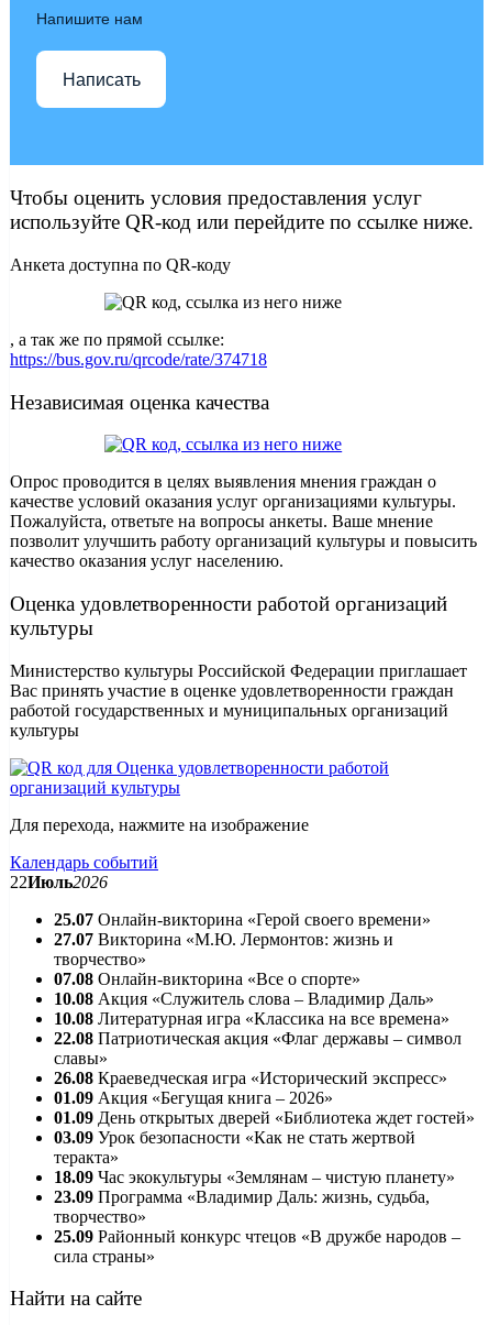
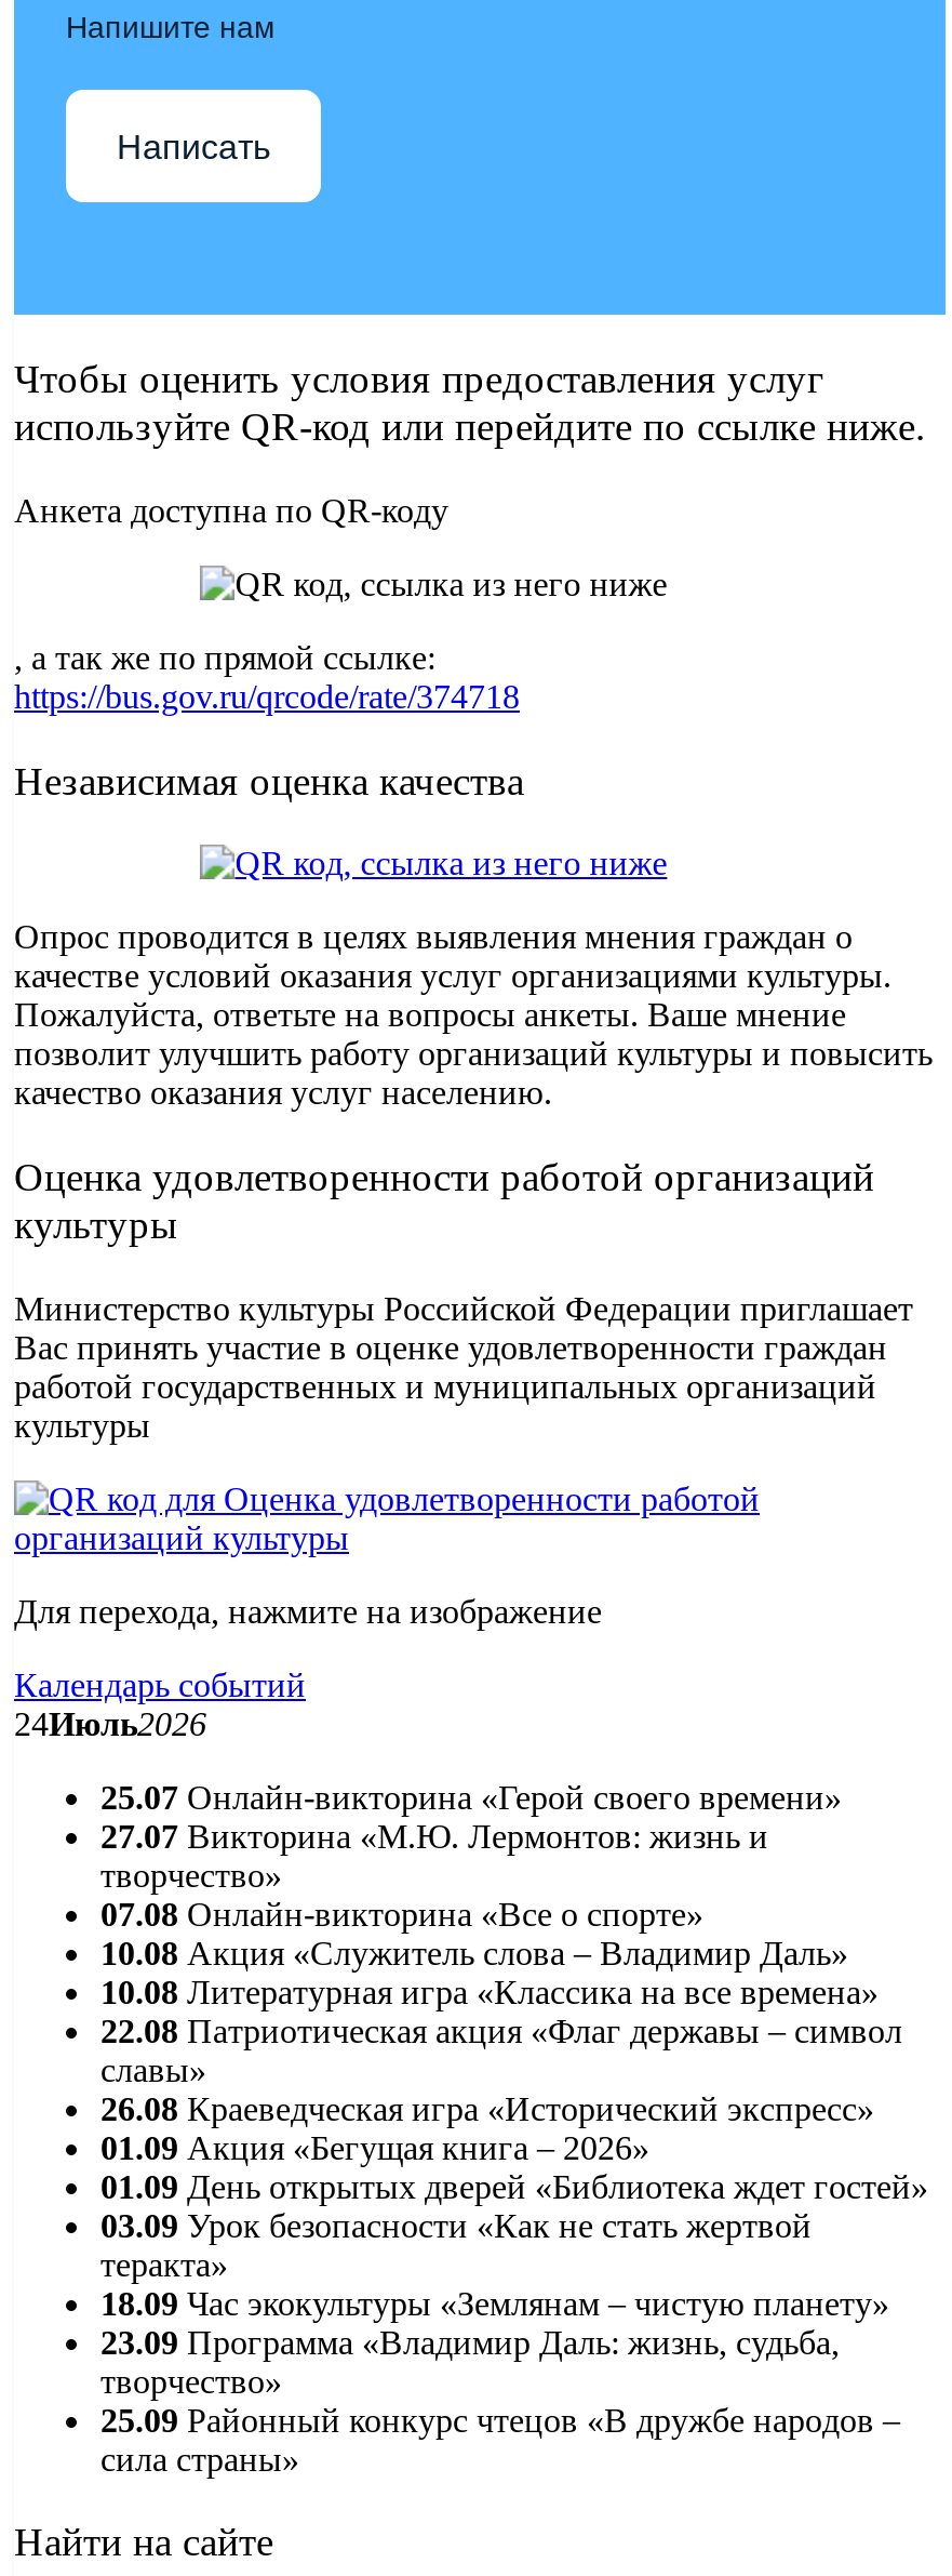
- 22Июль2026
+ 24Июль2026
